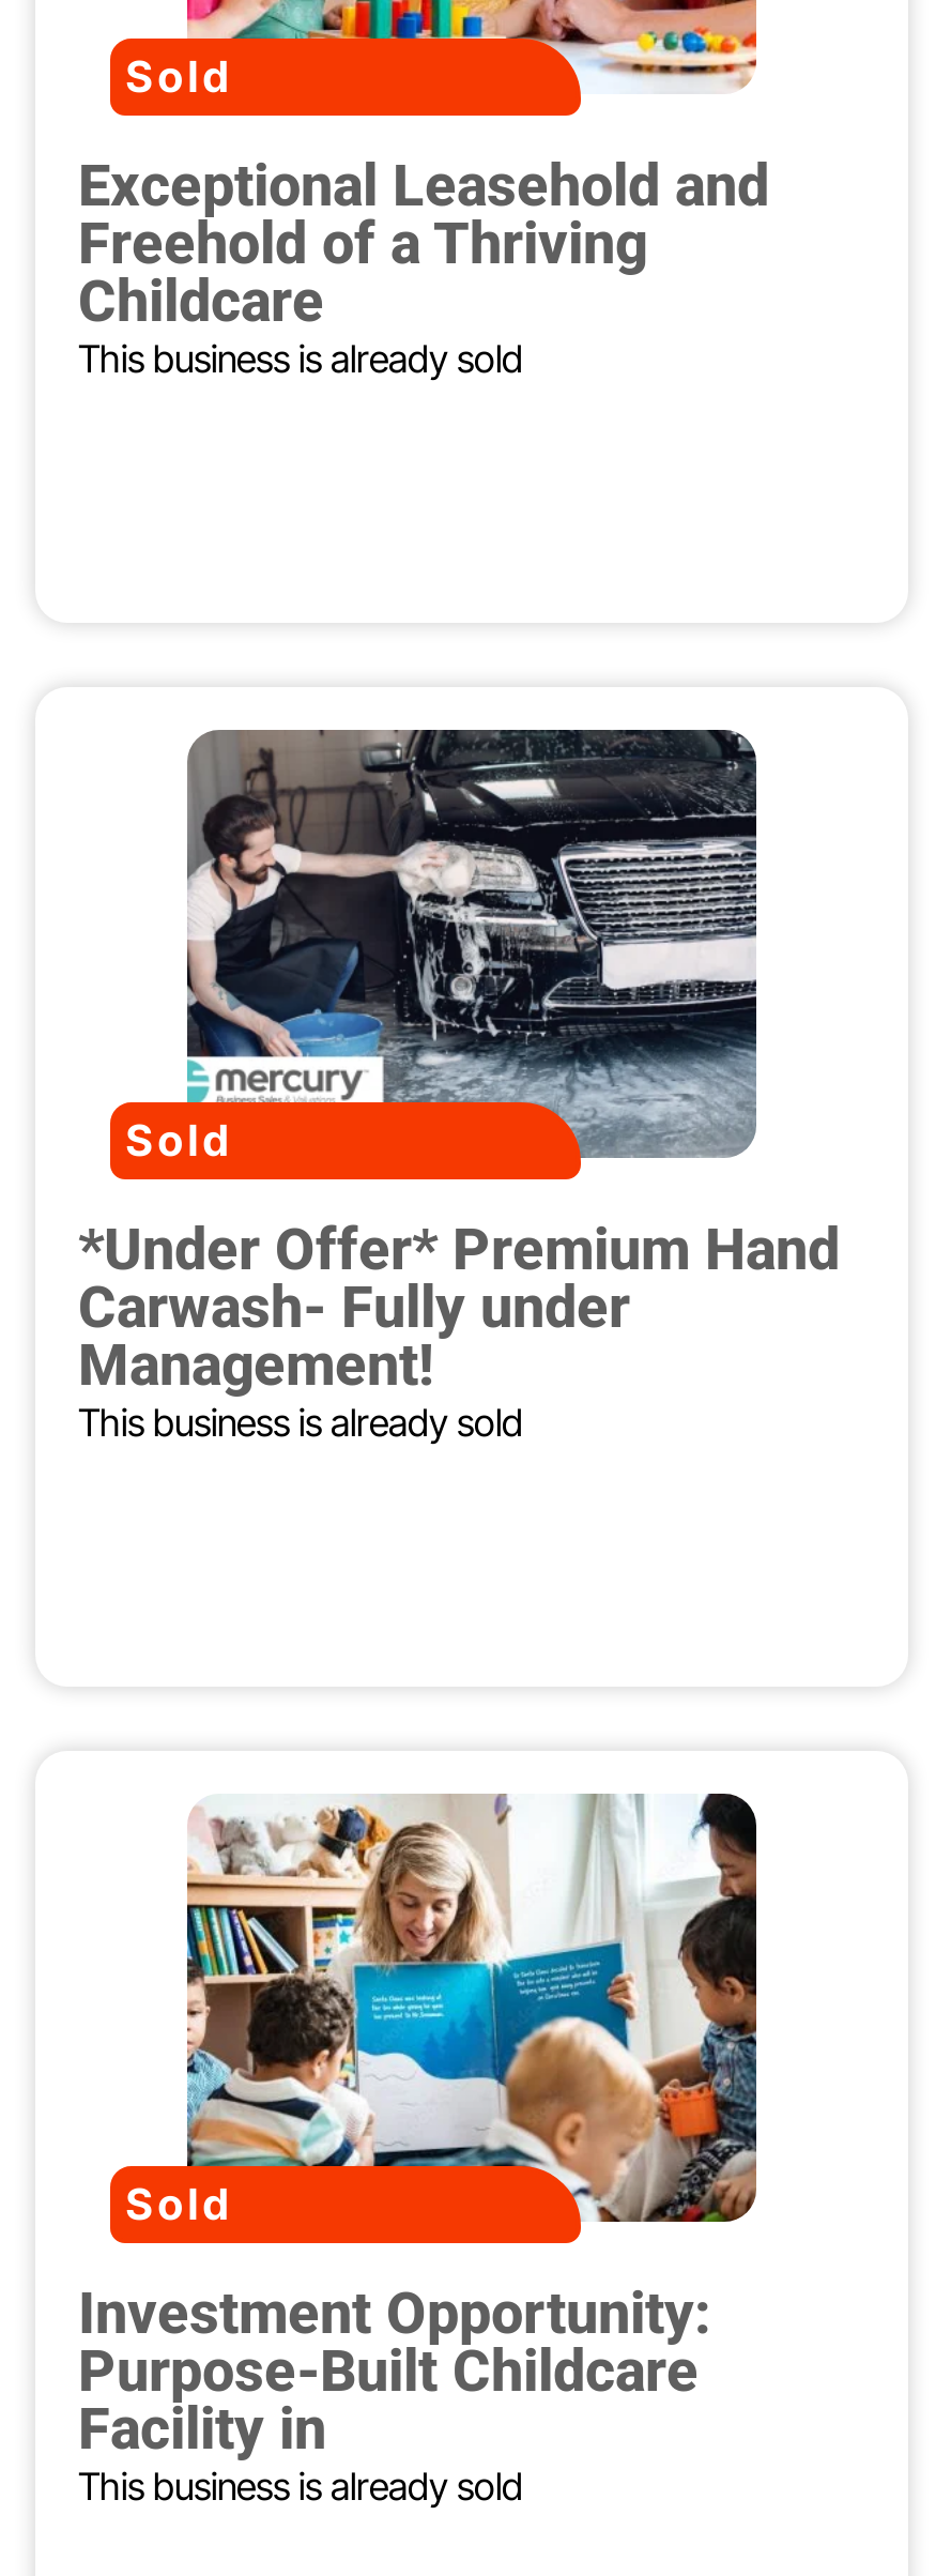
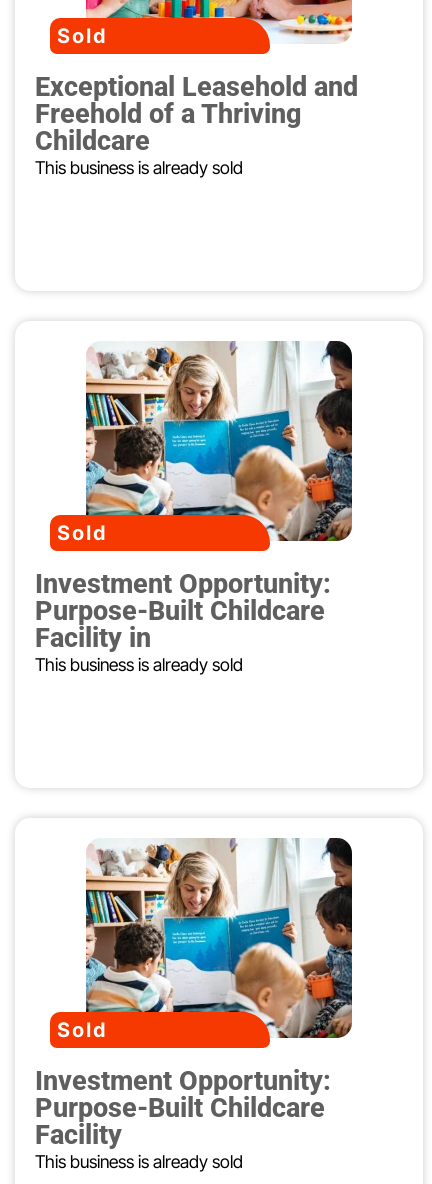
- [image]
- *Under Offer* Premium Hand
- Carwash- Fully under
- Management!
+ [image]
+ Investment Opportunity:
+ Purpose-Built Childcare
+ Facility in

- Facility in
+ Facility
